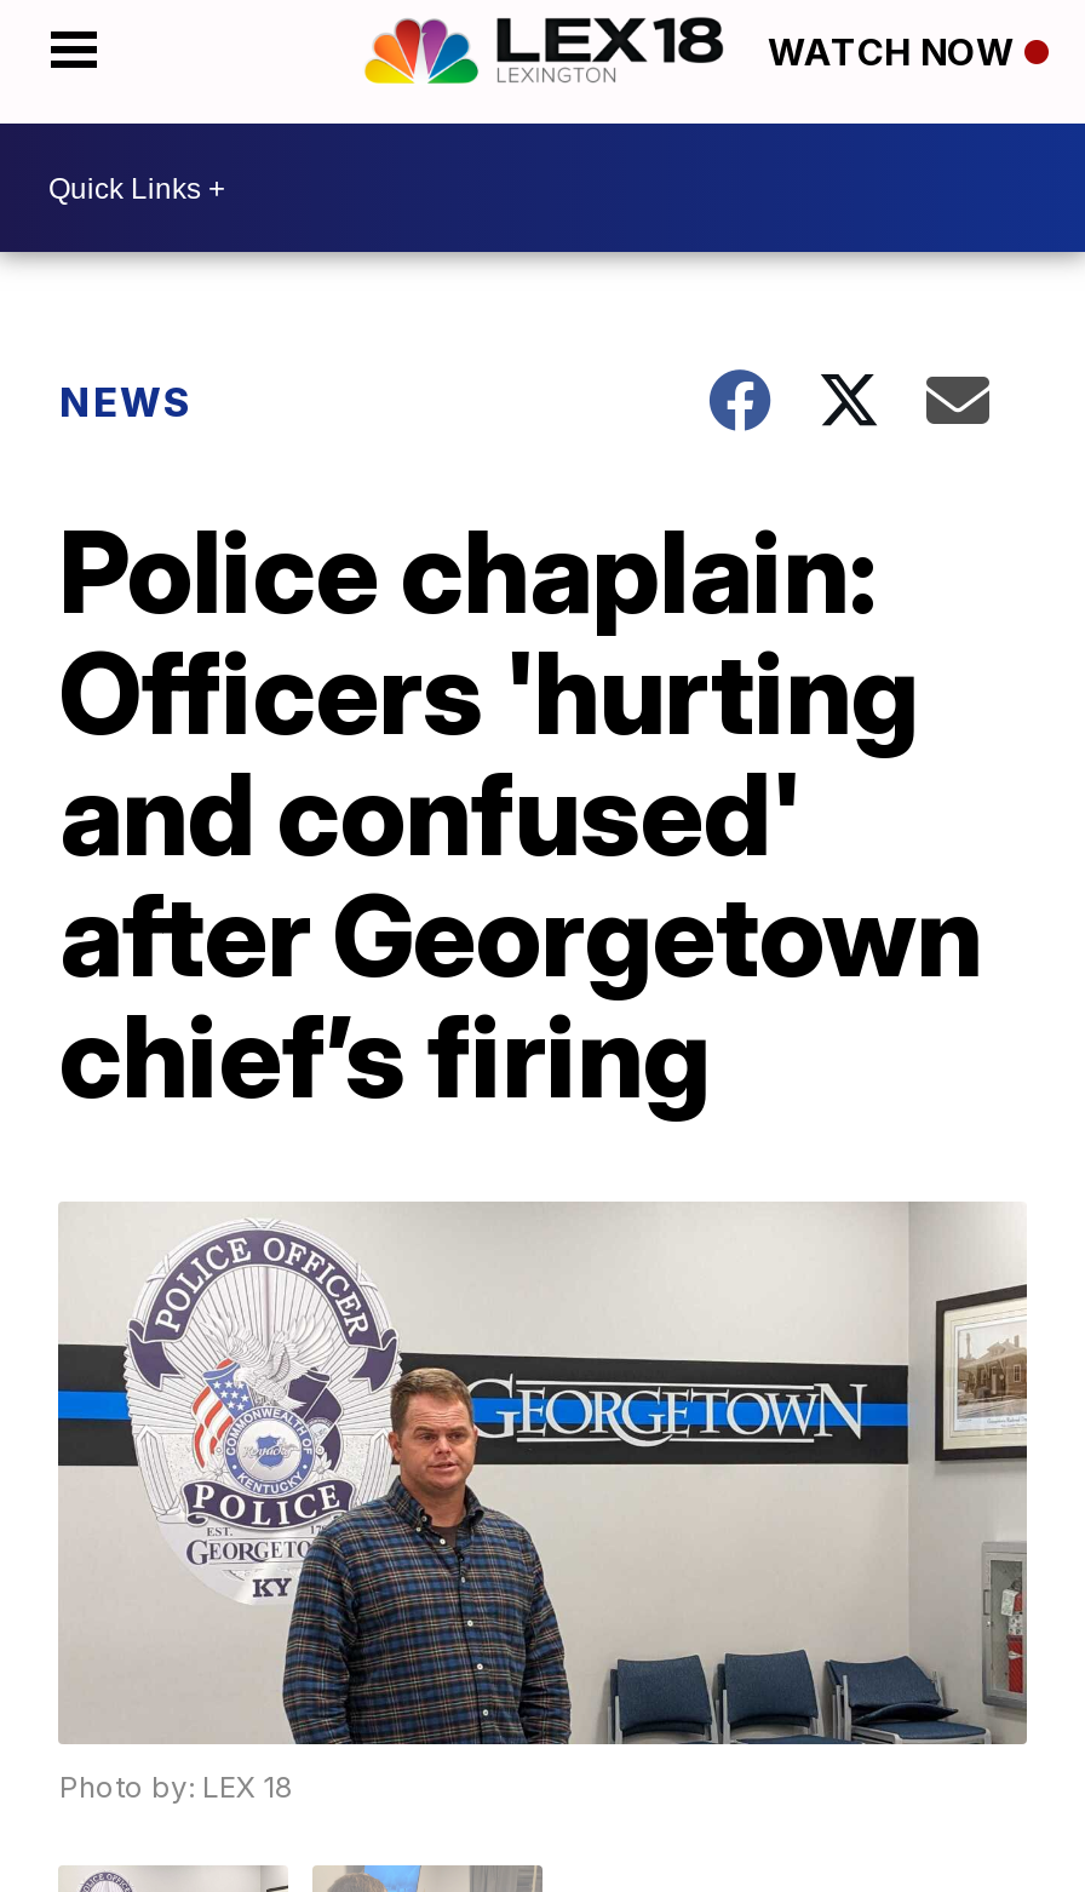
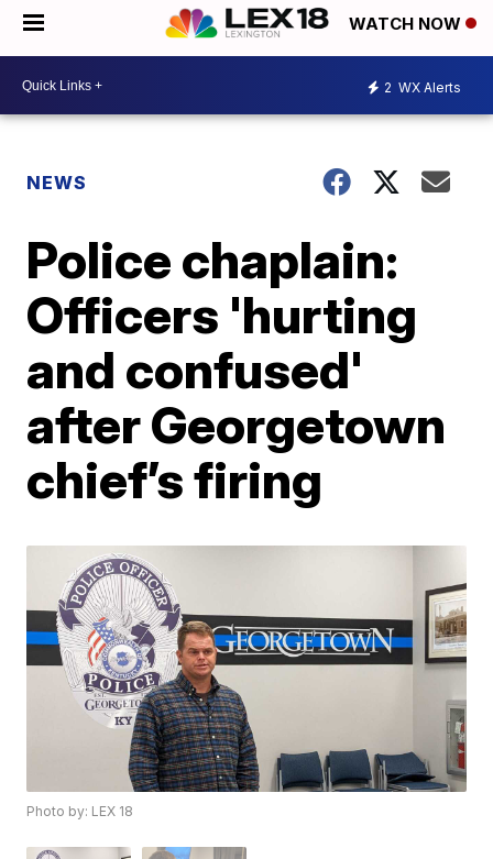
+ 2 WX Alerts
